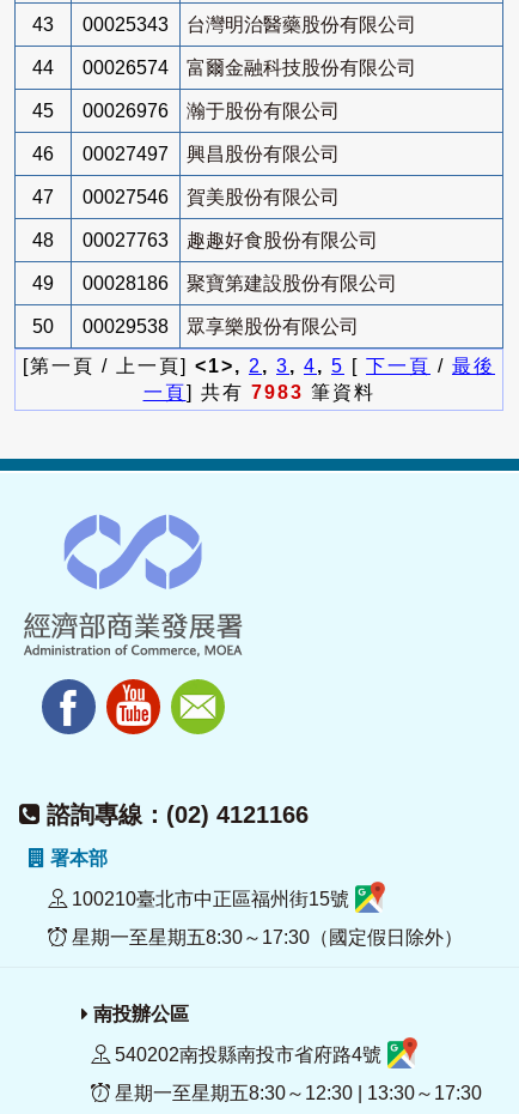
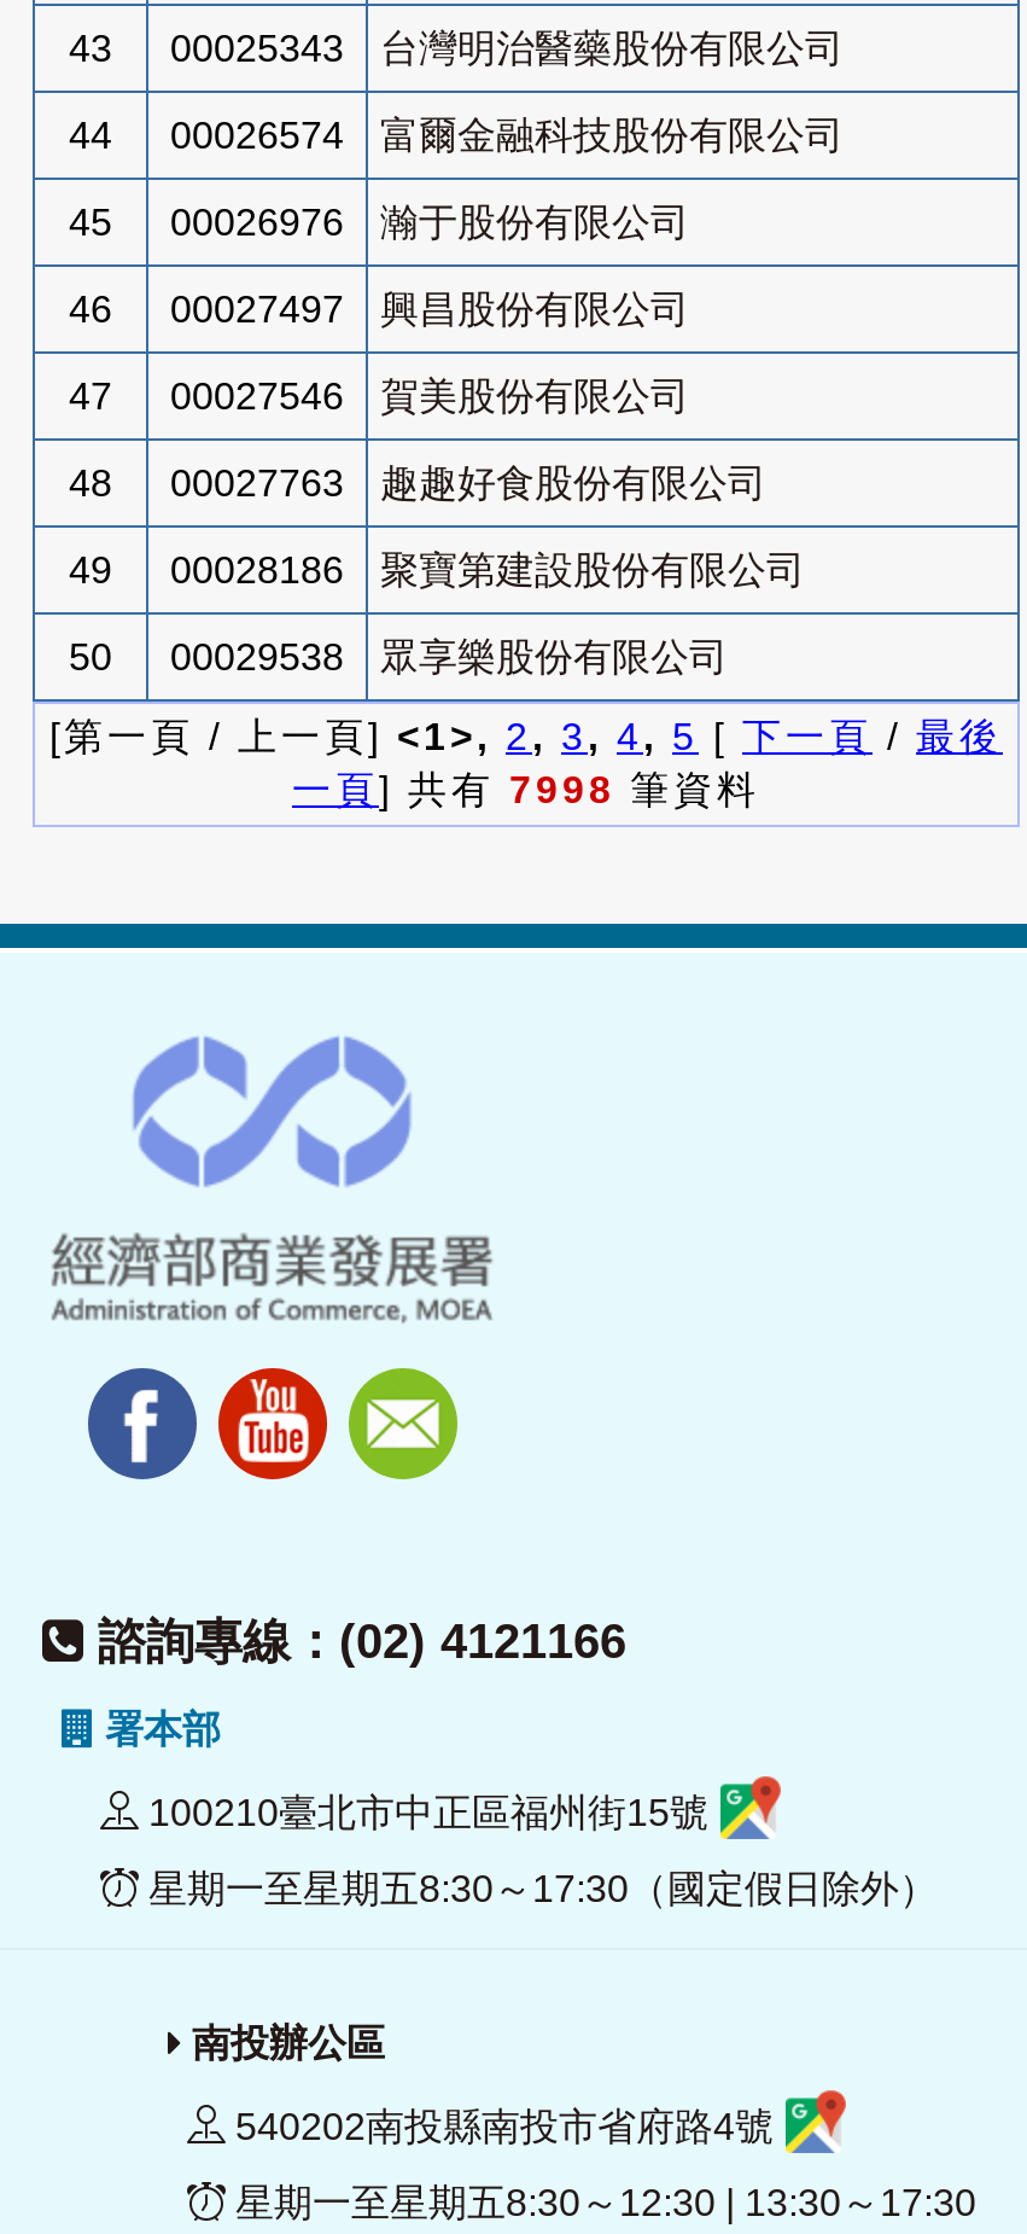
- 一頁] 共有7983筆資料
+ 一頁] 共有7998筆資料
